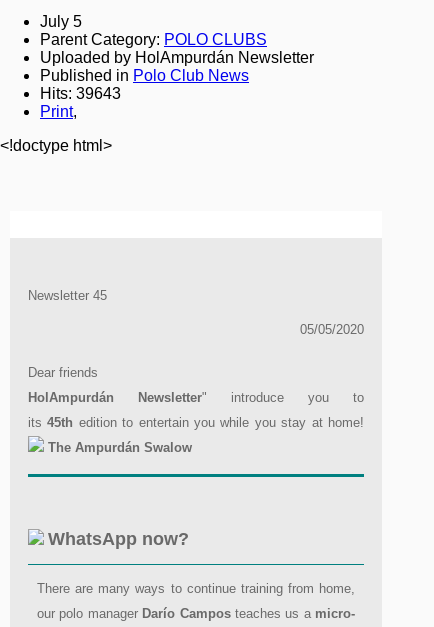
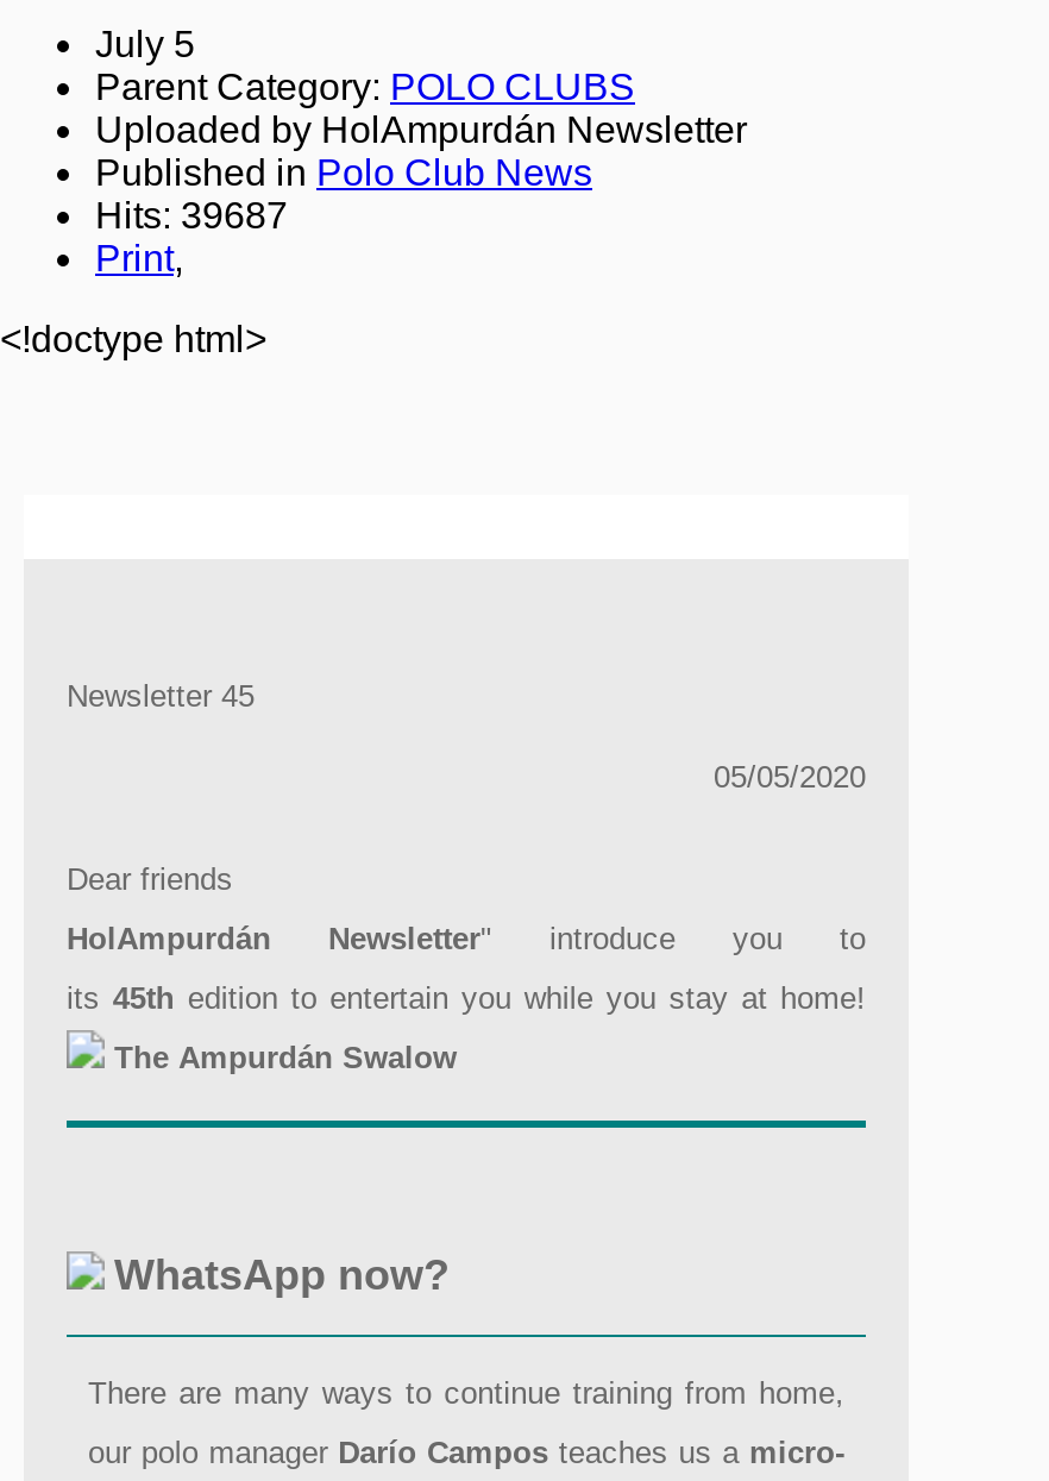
- Hits: 39643
+ Hits: 39687
